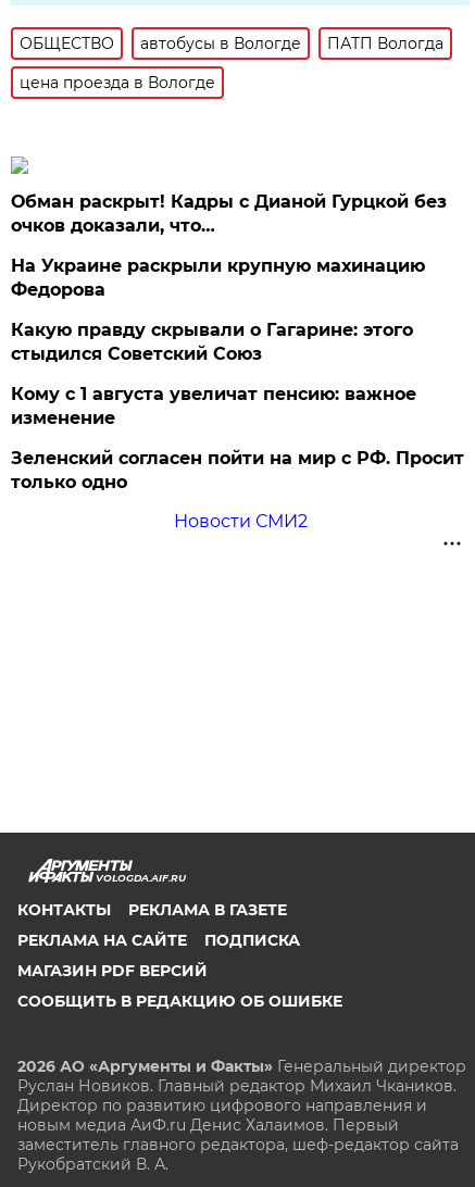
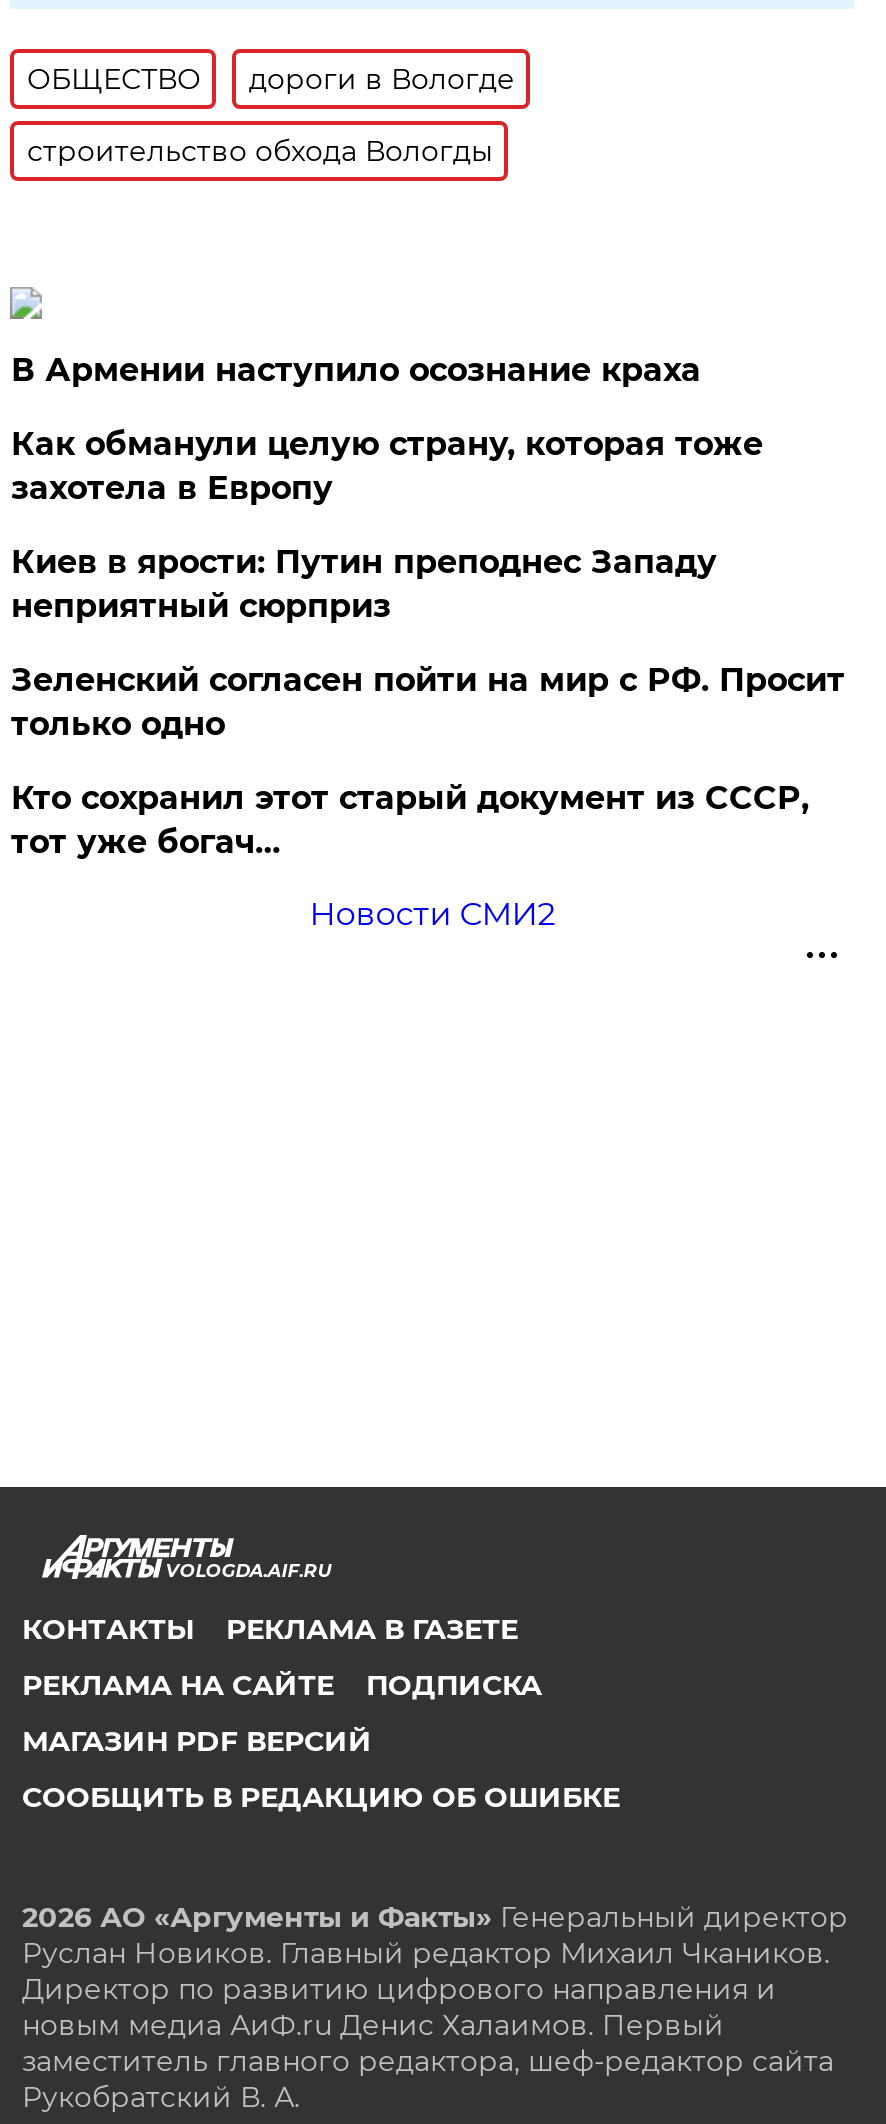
- автобусы в Вологде
- ПАТП Вологда
- цена проезда в Вологде
+ дороги в Вологде
+ строительство обхода Вологды

- Обман раскрыт! Кадры с Дианой Гурцкой без
- очков доказали, что…
- На Украине раскрыли крупную махинацию
- Федорова
- Какую правду скрывали о Гагарине: этого
- стыдился Советский Союз
- Кому с 1 августа увеличат пенсию: важное
- изменение
+ В Армении наступило осознание краха
+ Как обманули целую страну, которая тоже
+ захотела в Европу
+ Киев в ярости: Путин преподнес Западу
+ неприятный сюрприз

moved up: Зеленский согласен пойти на мир с РФ. Просит | только одно

+ Кто сохранил этот старый документ из СССР,
+ тот уже богач…
